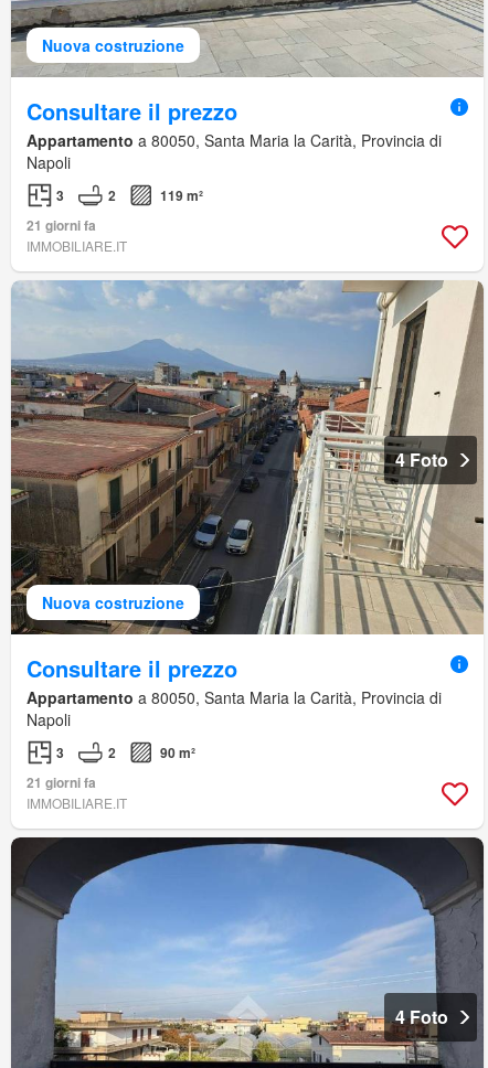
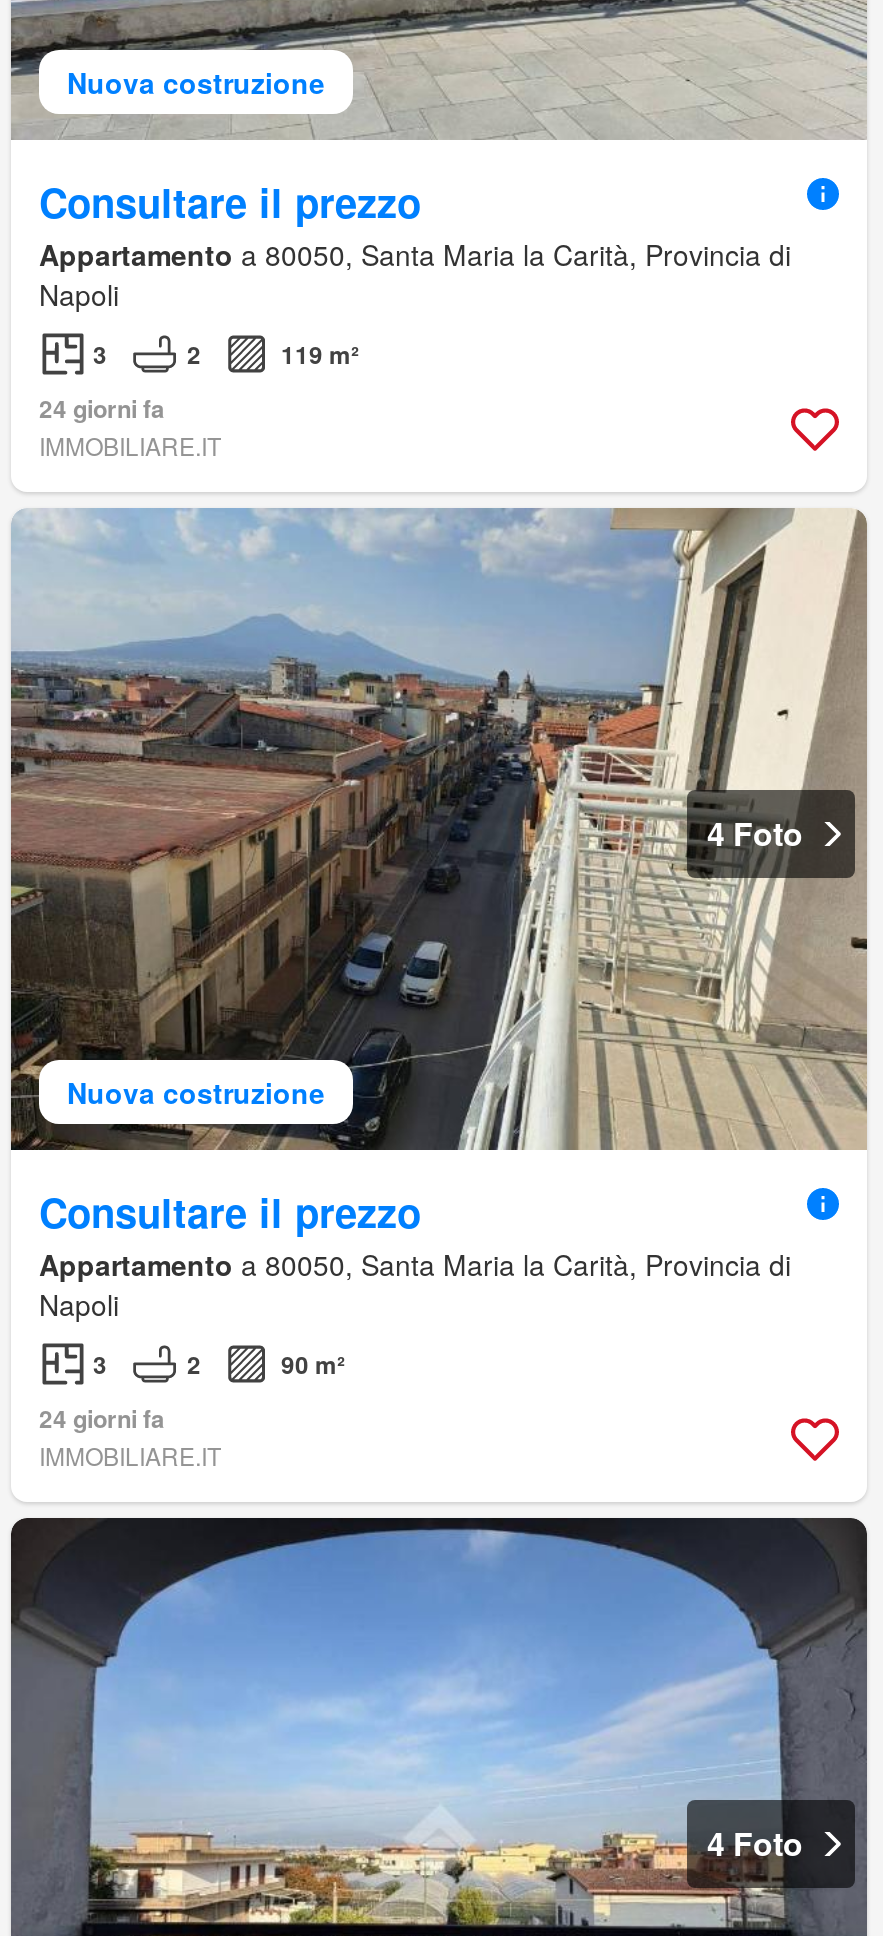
- 21 giorni fa
+ 24 giorni fa

- 21 giorni fa
+ 24 giorni fa
